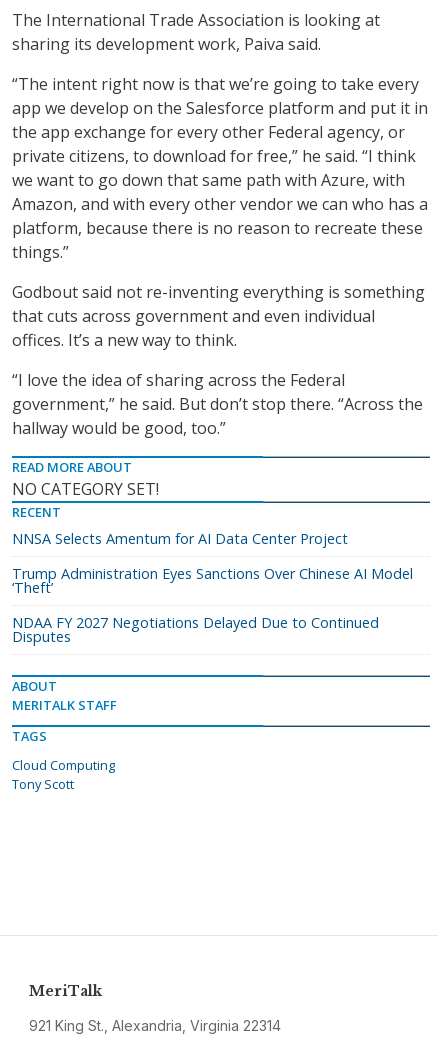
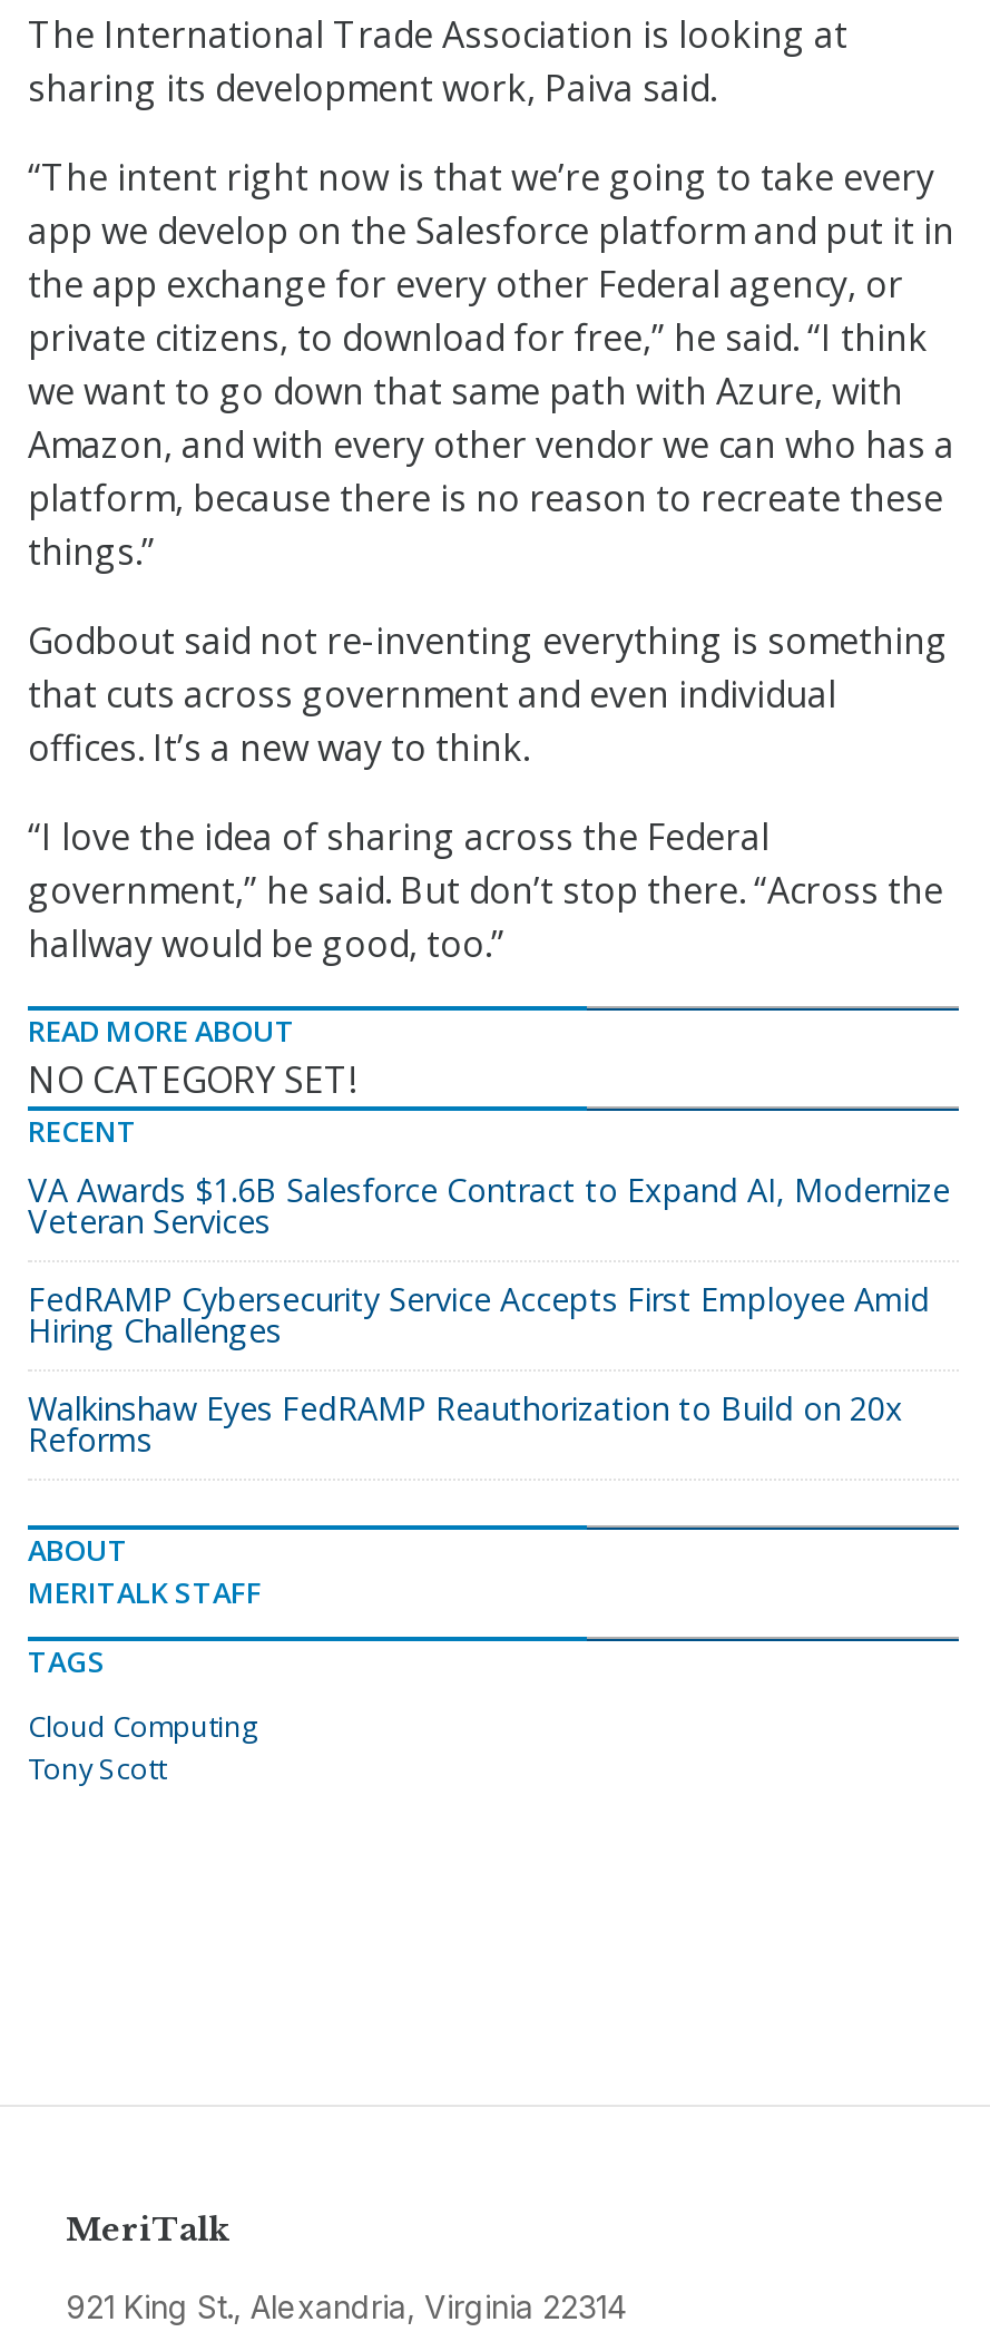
- NNSA Selects Amentum for AI Data Center Project
+ VA Awards $1.6B Salesforce Contract to Expand AI, Modernize
+ Veteran Services

- Trump Administration Eyes Sanctions Over Chinese AI Model
- ‘Theft’
+ FedRAMP Cybersecurity Service Accepts First Employee Amid
+ Hiring Challenges

- NDAA FY 2027 Negotiations Delayed Due to Continued
- Disputes
+ Walkinshaw Eyes FedRAMP Reauthorization to Build on 20x
+ Reforms
